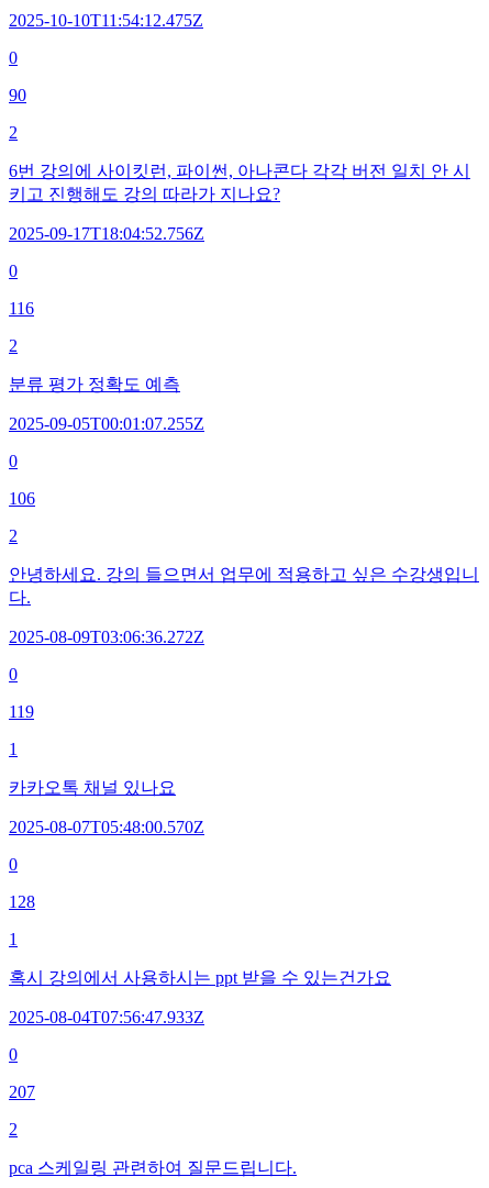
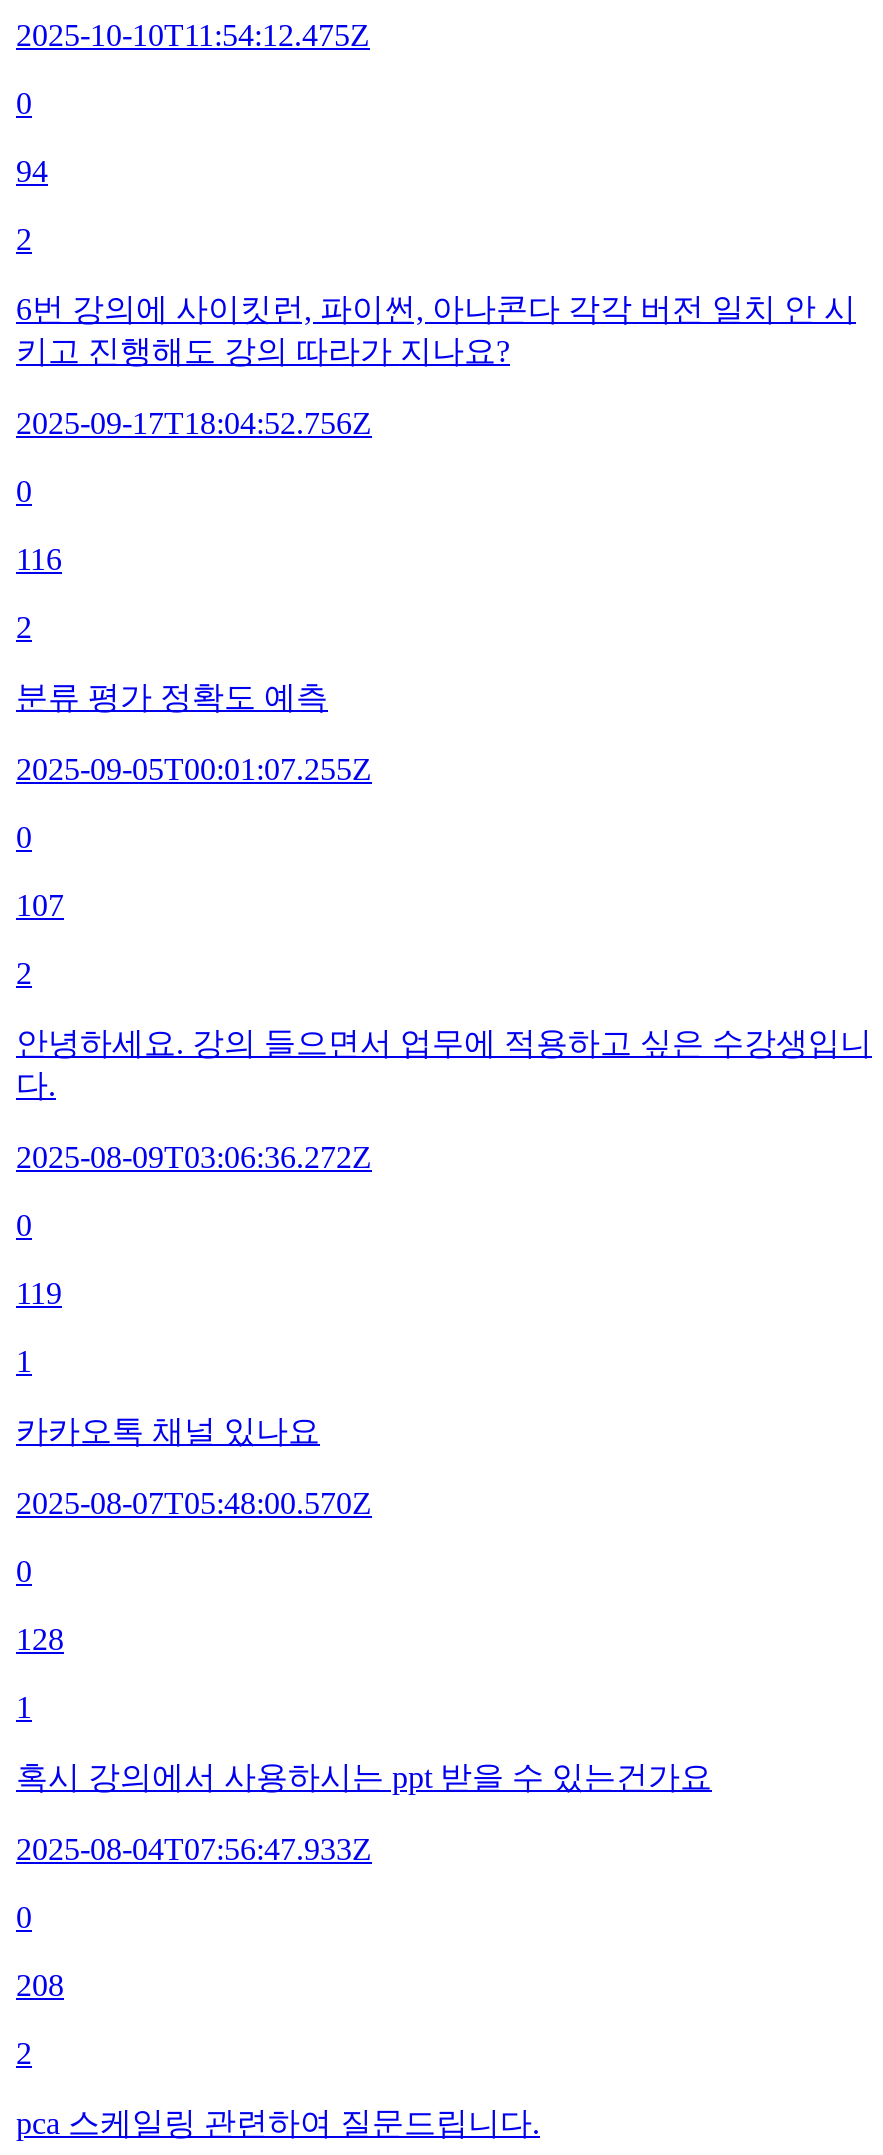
- 90
+ 94

- 106
+ 107

- 207
+ 208
